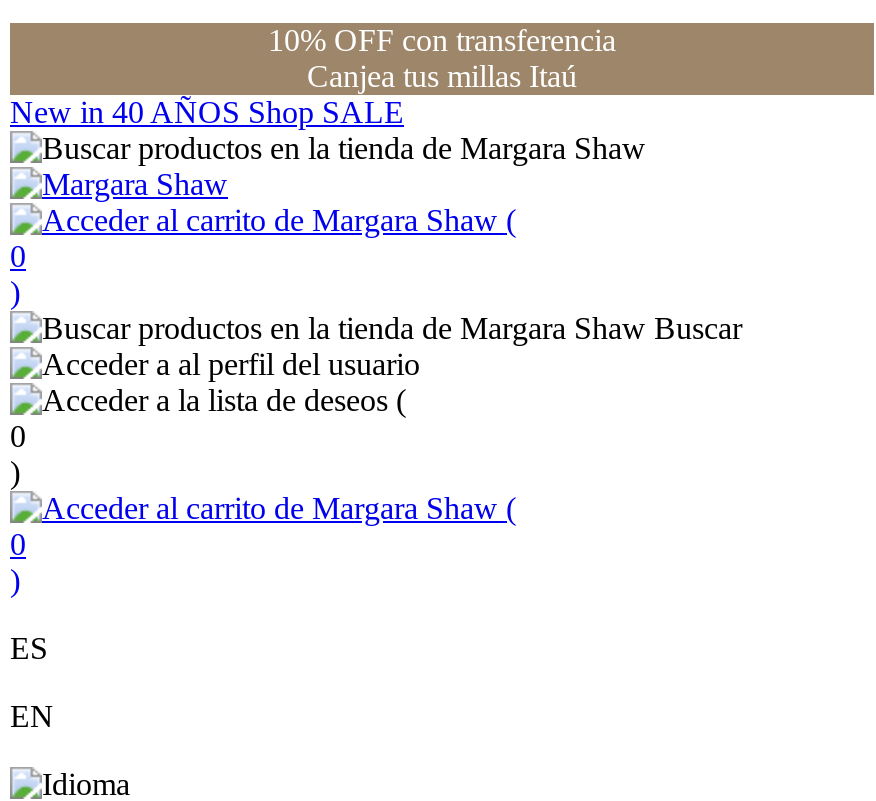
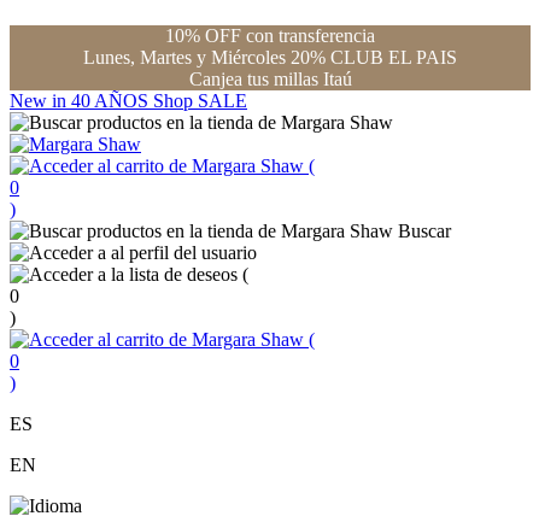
+ Lunes, Martes y Miércoles 20% CLUB EL PAIS
